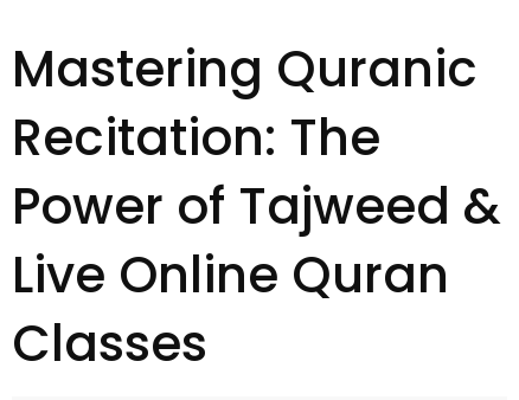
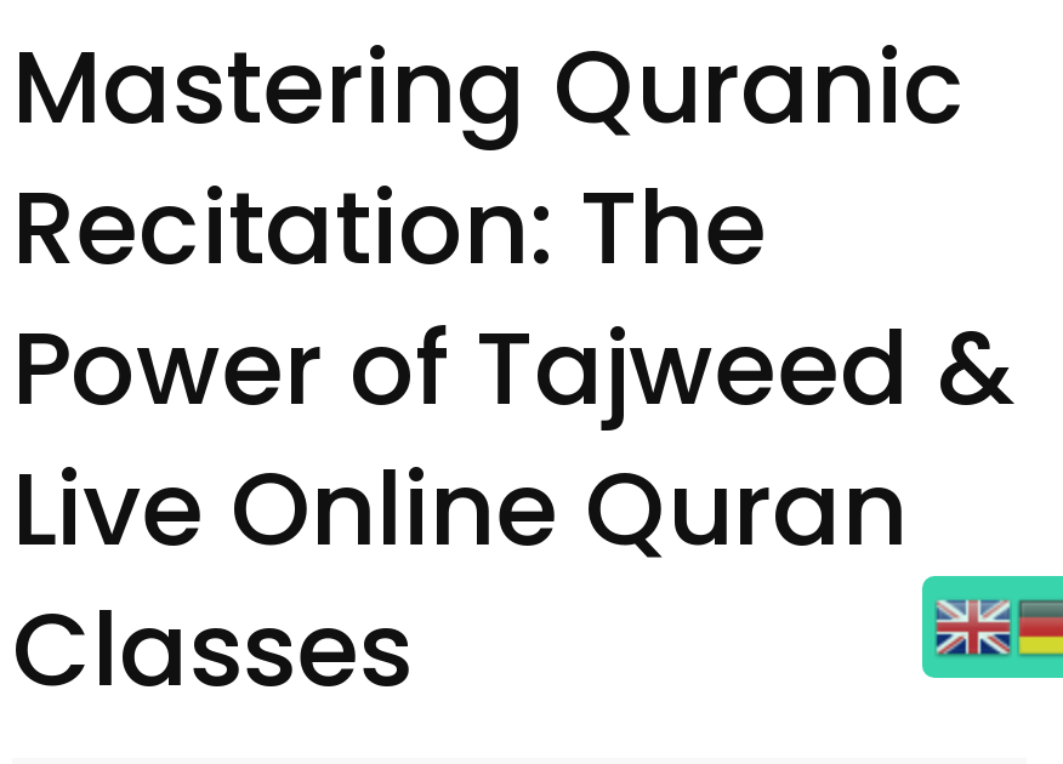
+ [image]
